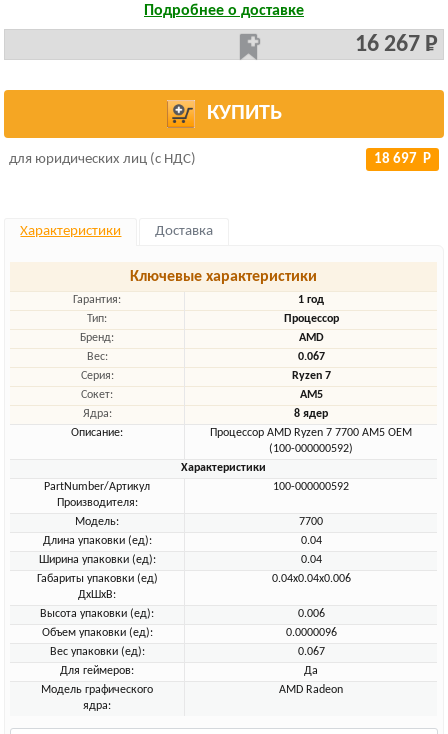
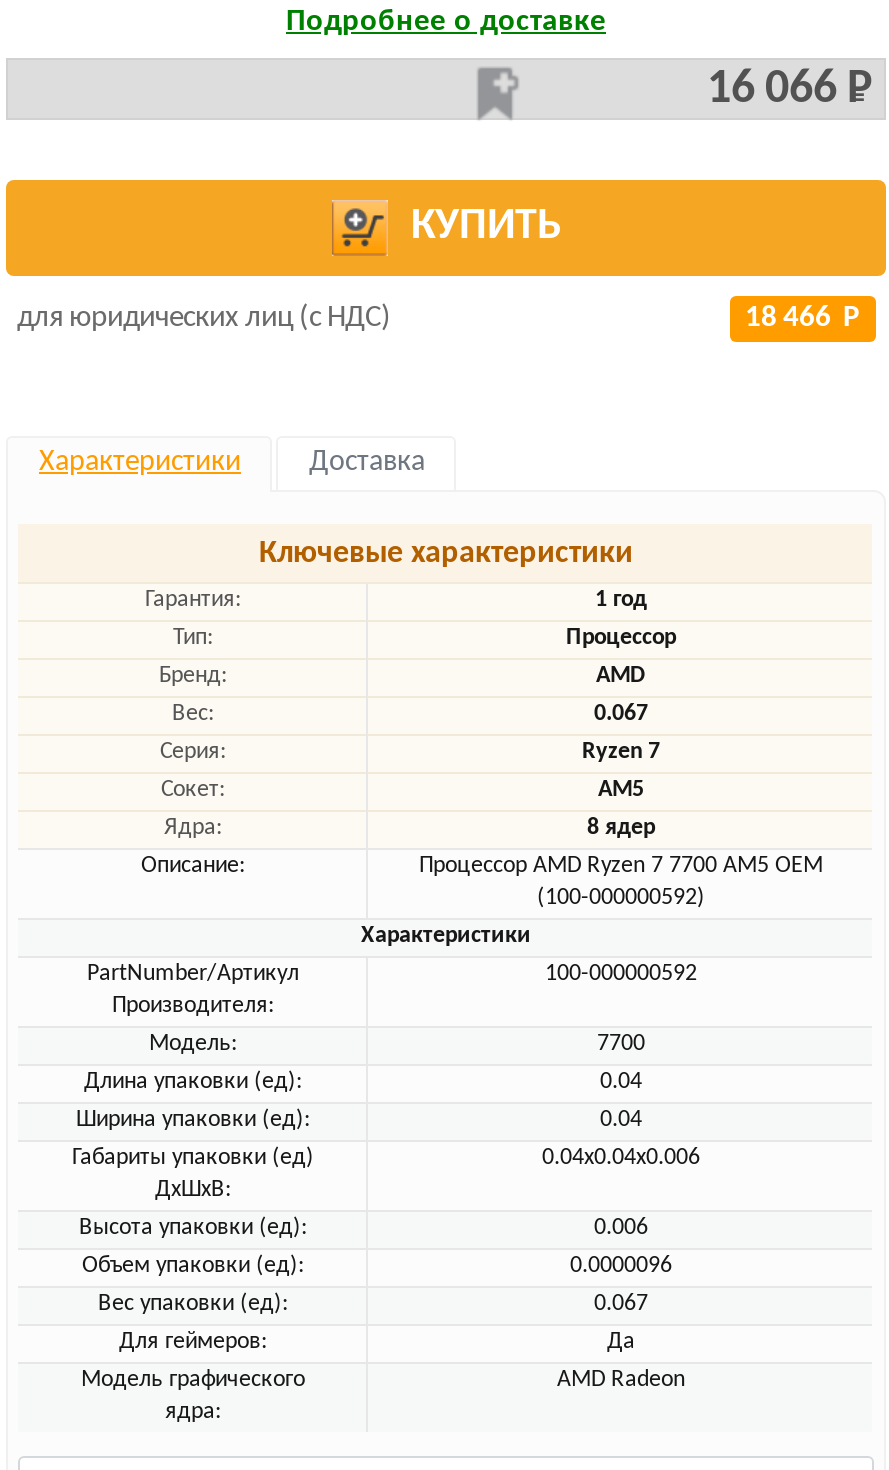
- 16 267 Р
+ 16 066 Р

- 18 697 Р
+ 18 466 Р
